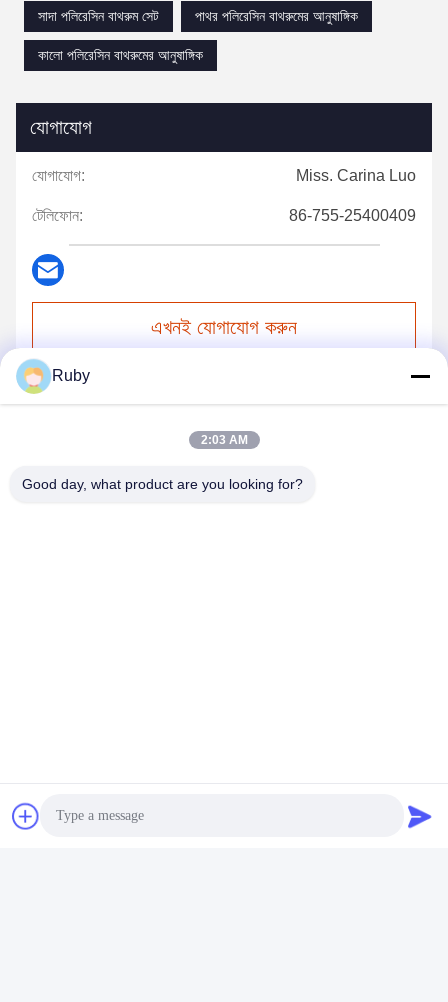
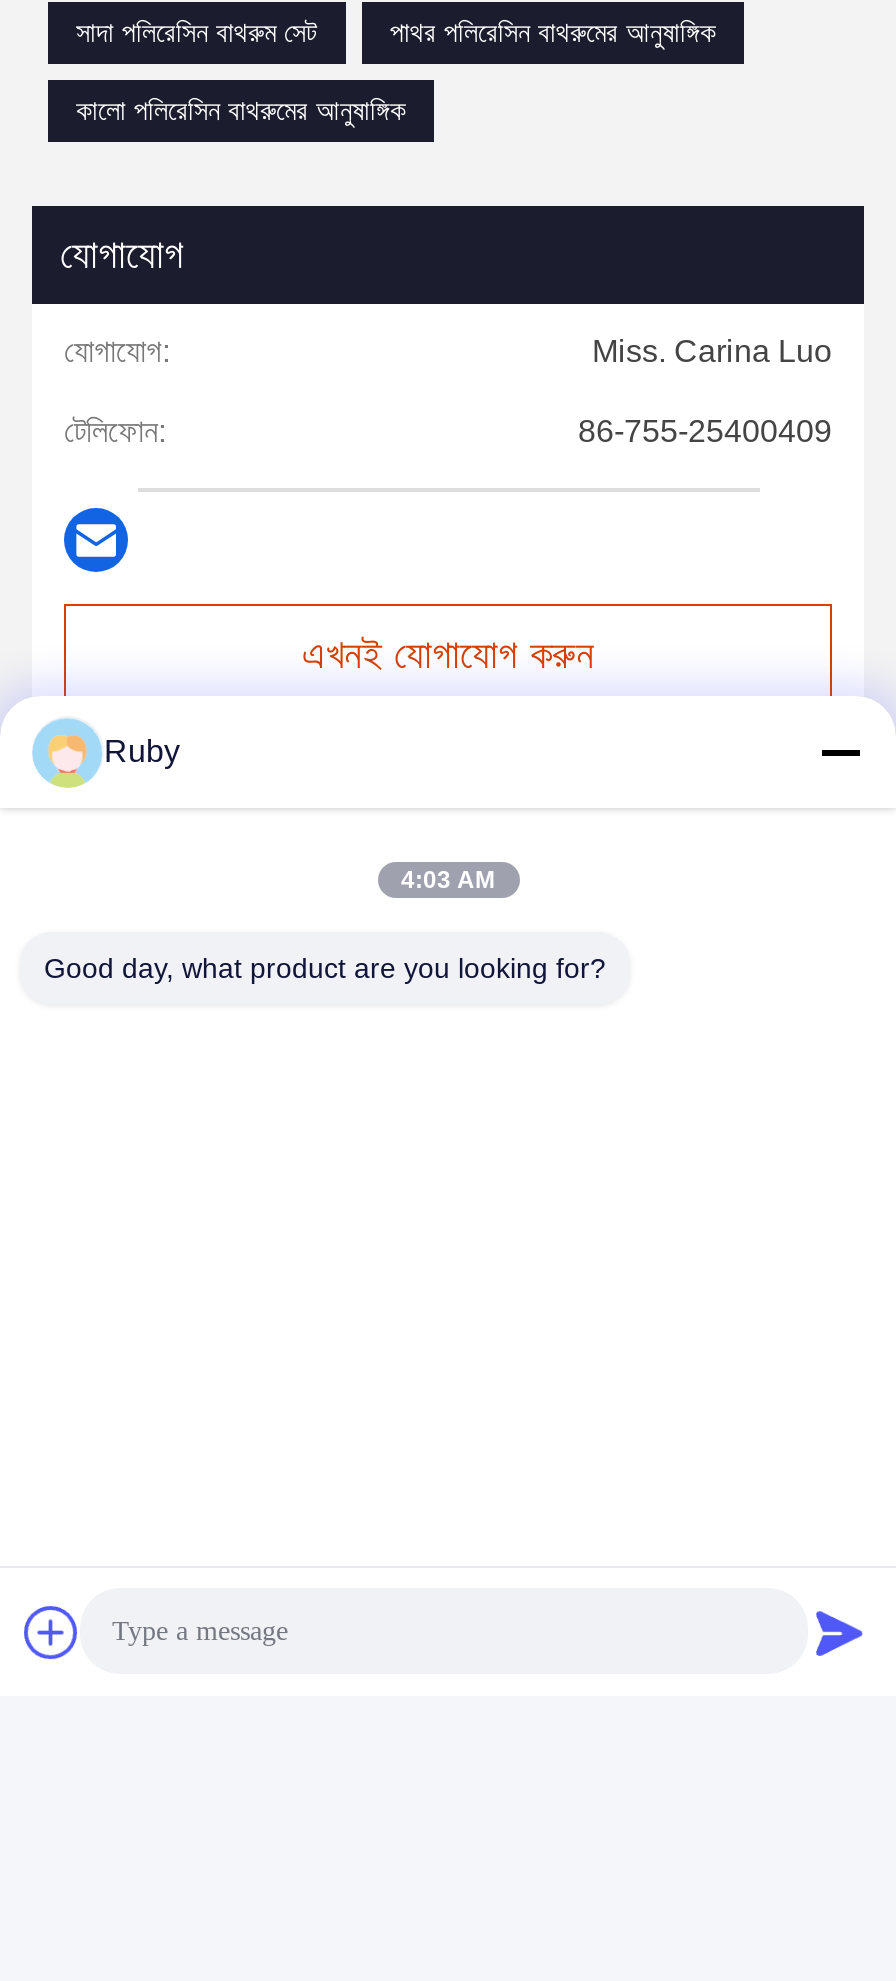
- 2:03 AM
+ 4:03 AM
